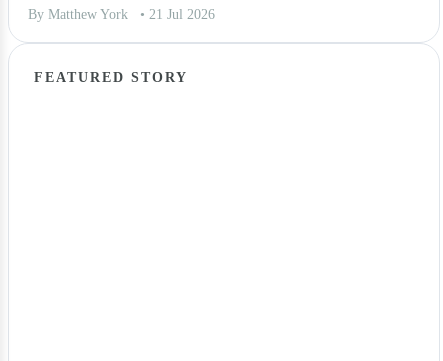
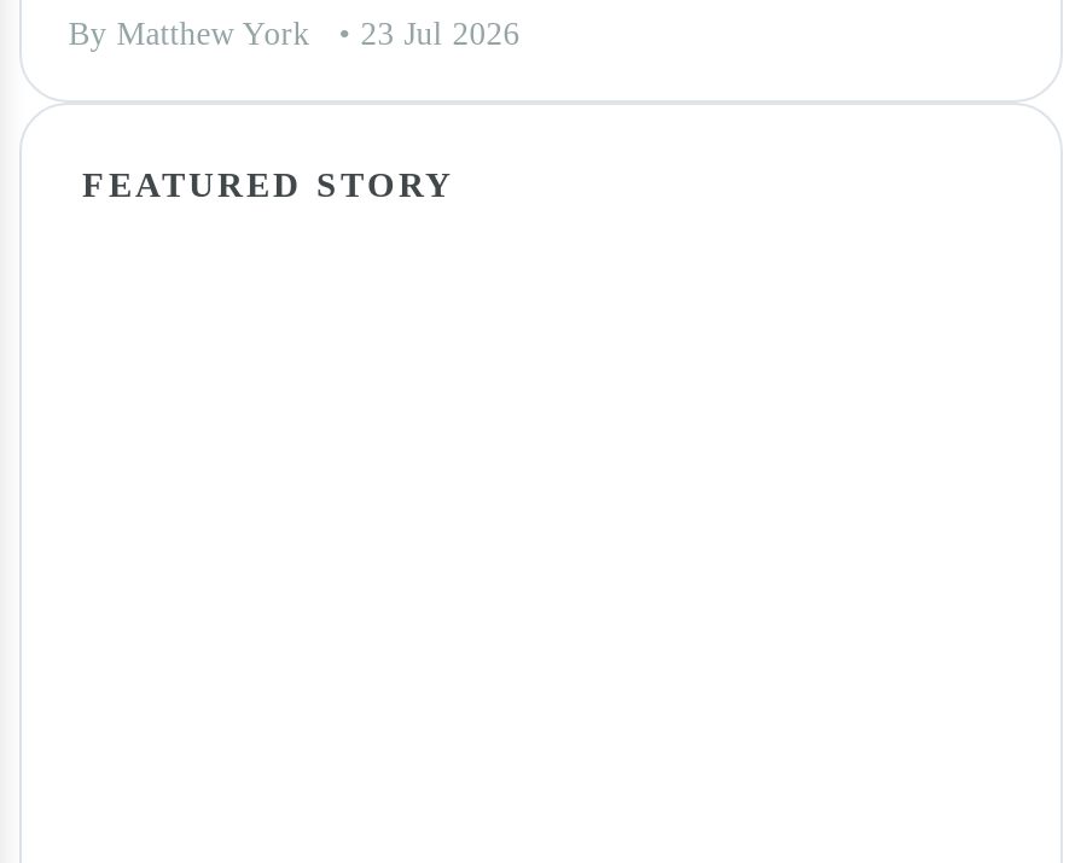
- By Matthew York • 21 Jul 2026
+ By Matthew York • 23 Jul 2026
